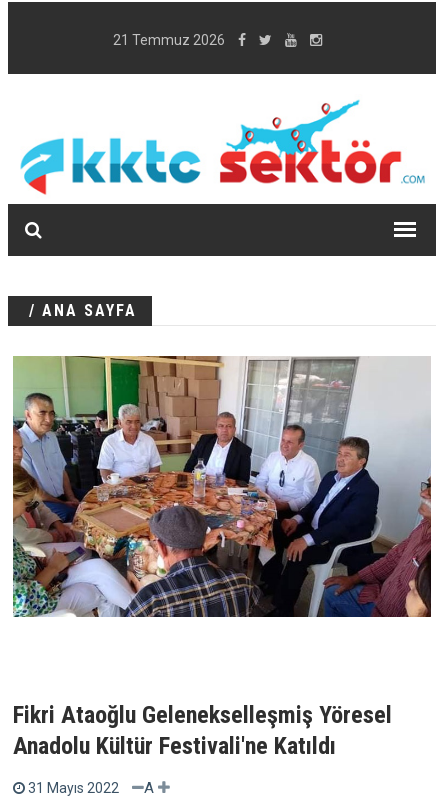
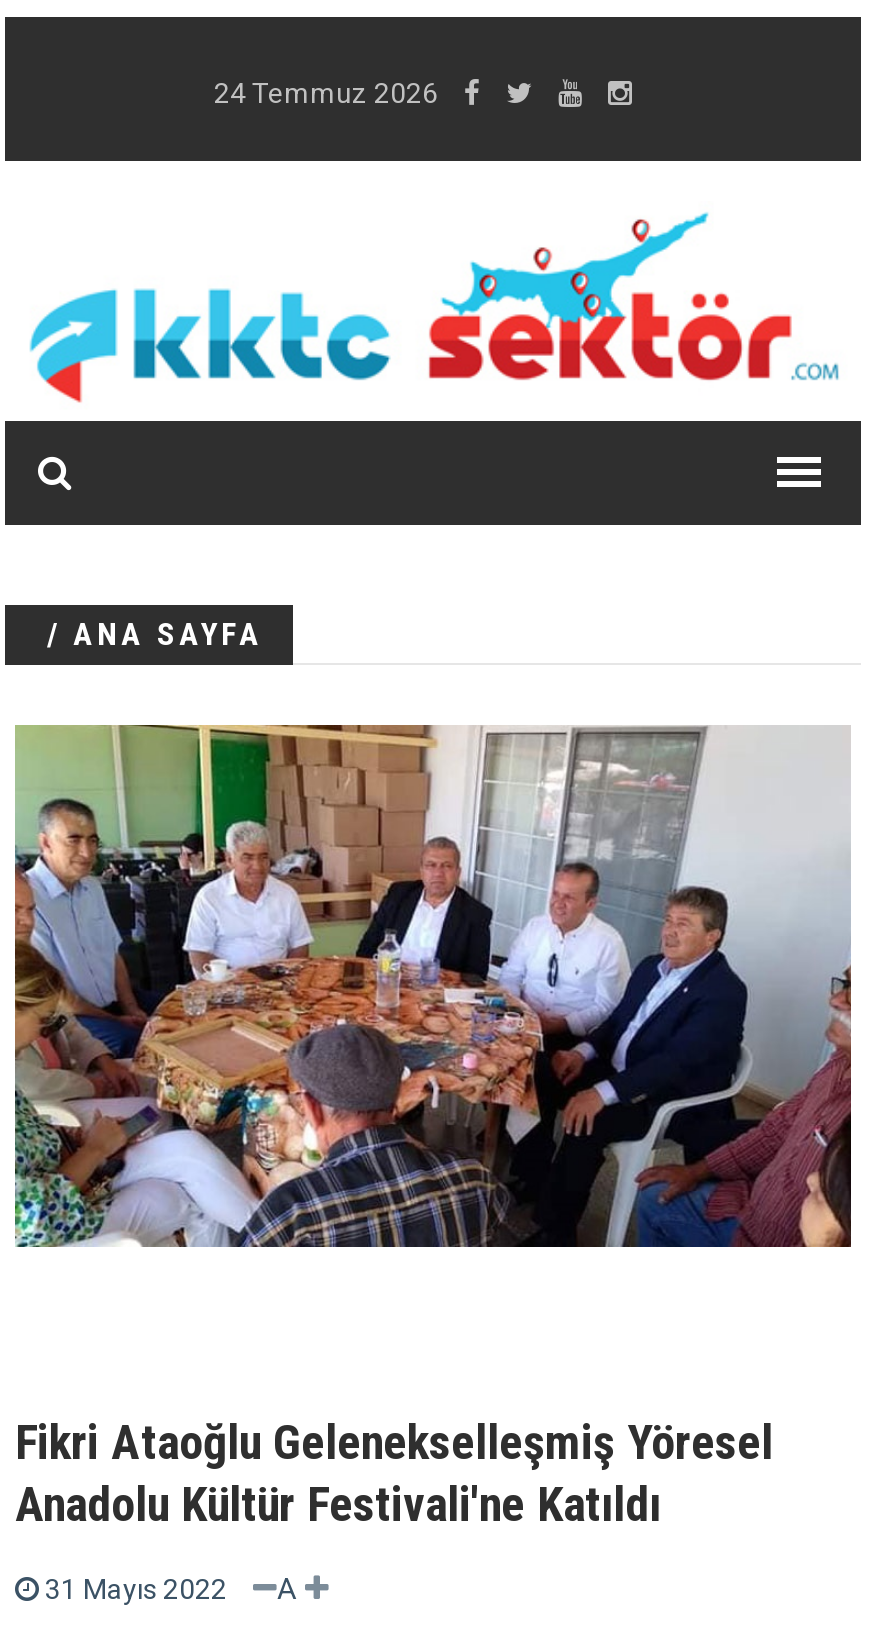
- 21 Temmuz 2026
+ 24 Temmuz 2026
